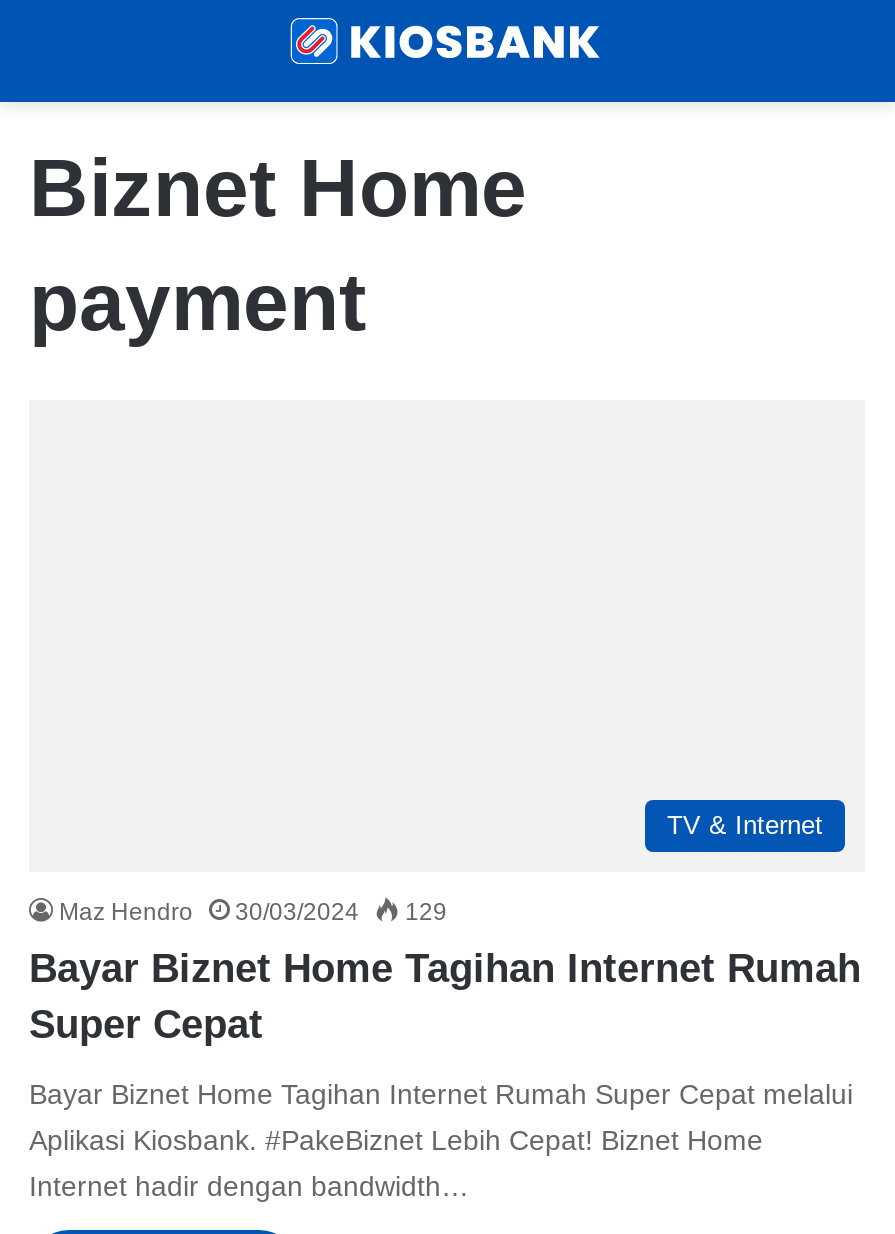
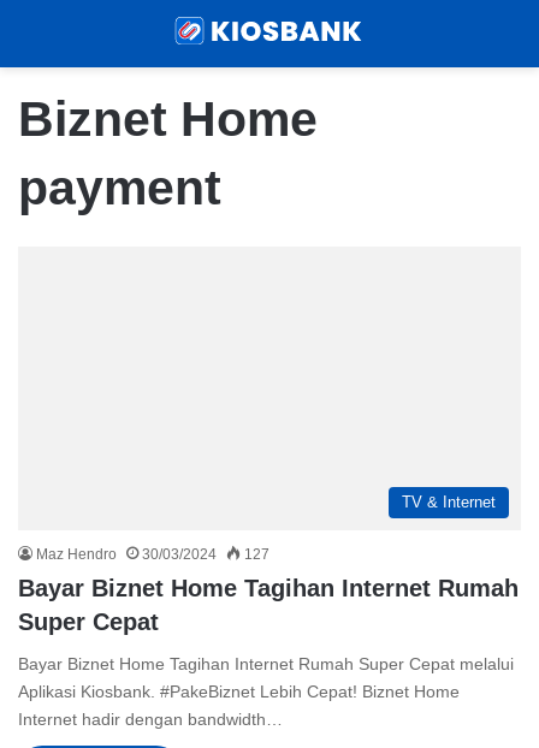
- Maz Hendro 30/03/2024 129
+ Maz Hendro 30/03/2024 127
